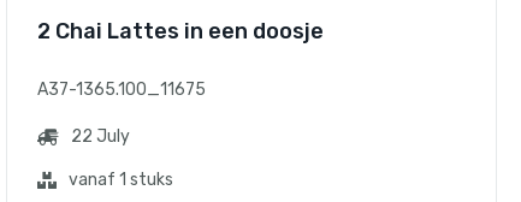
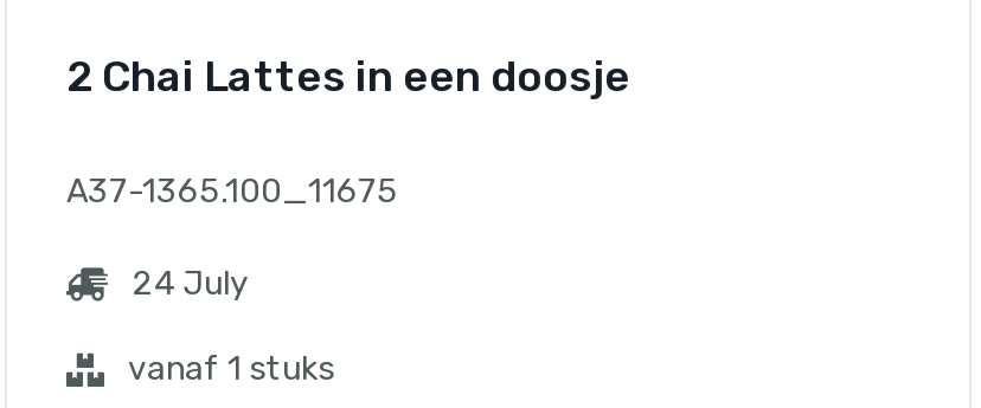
- 22 July
+ 24 July
